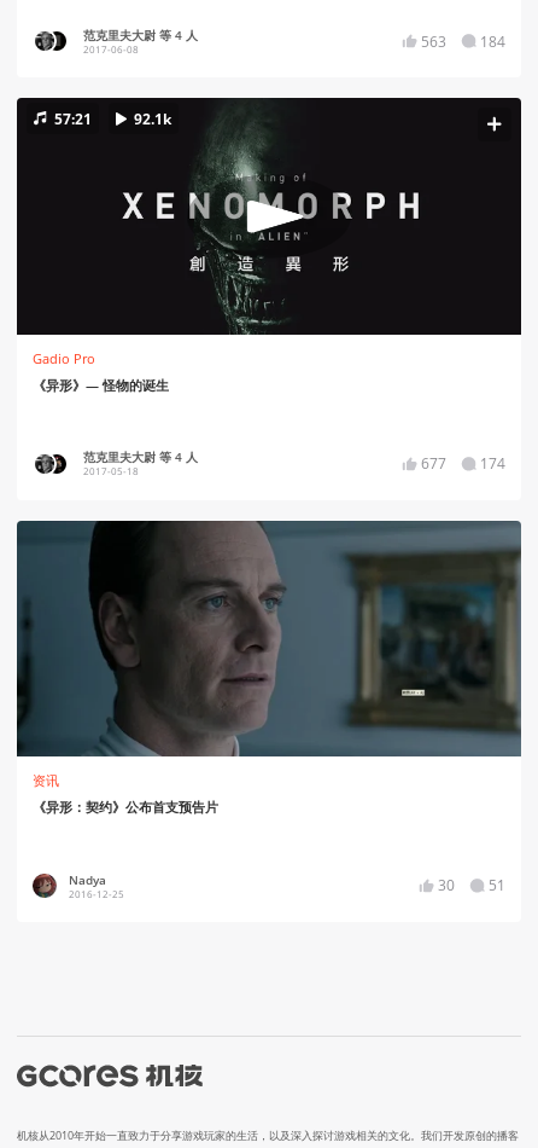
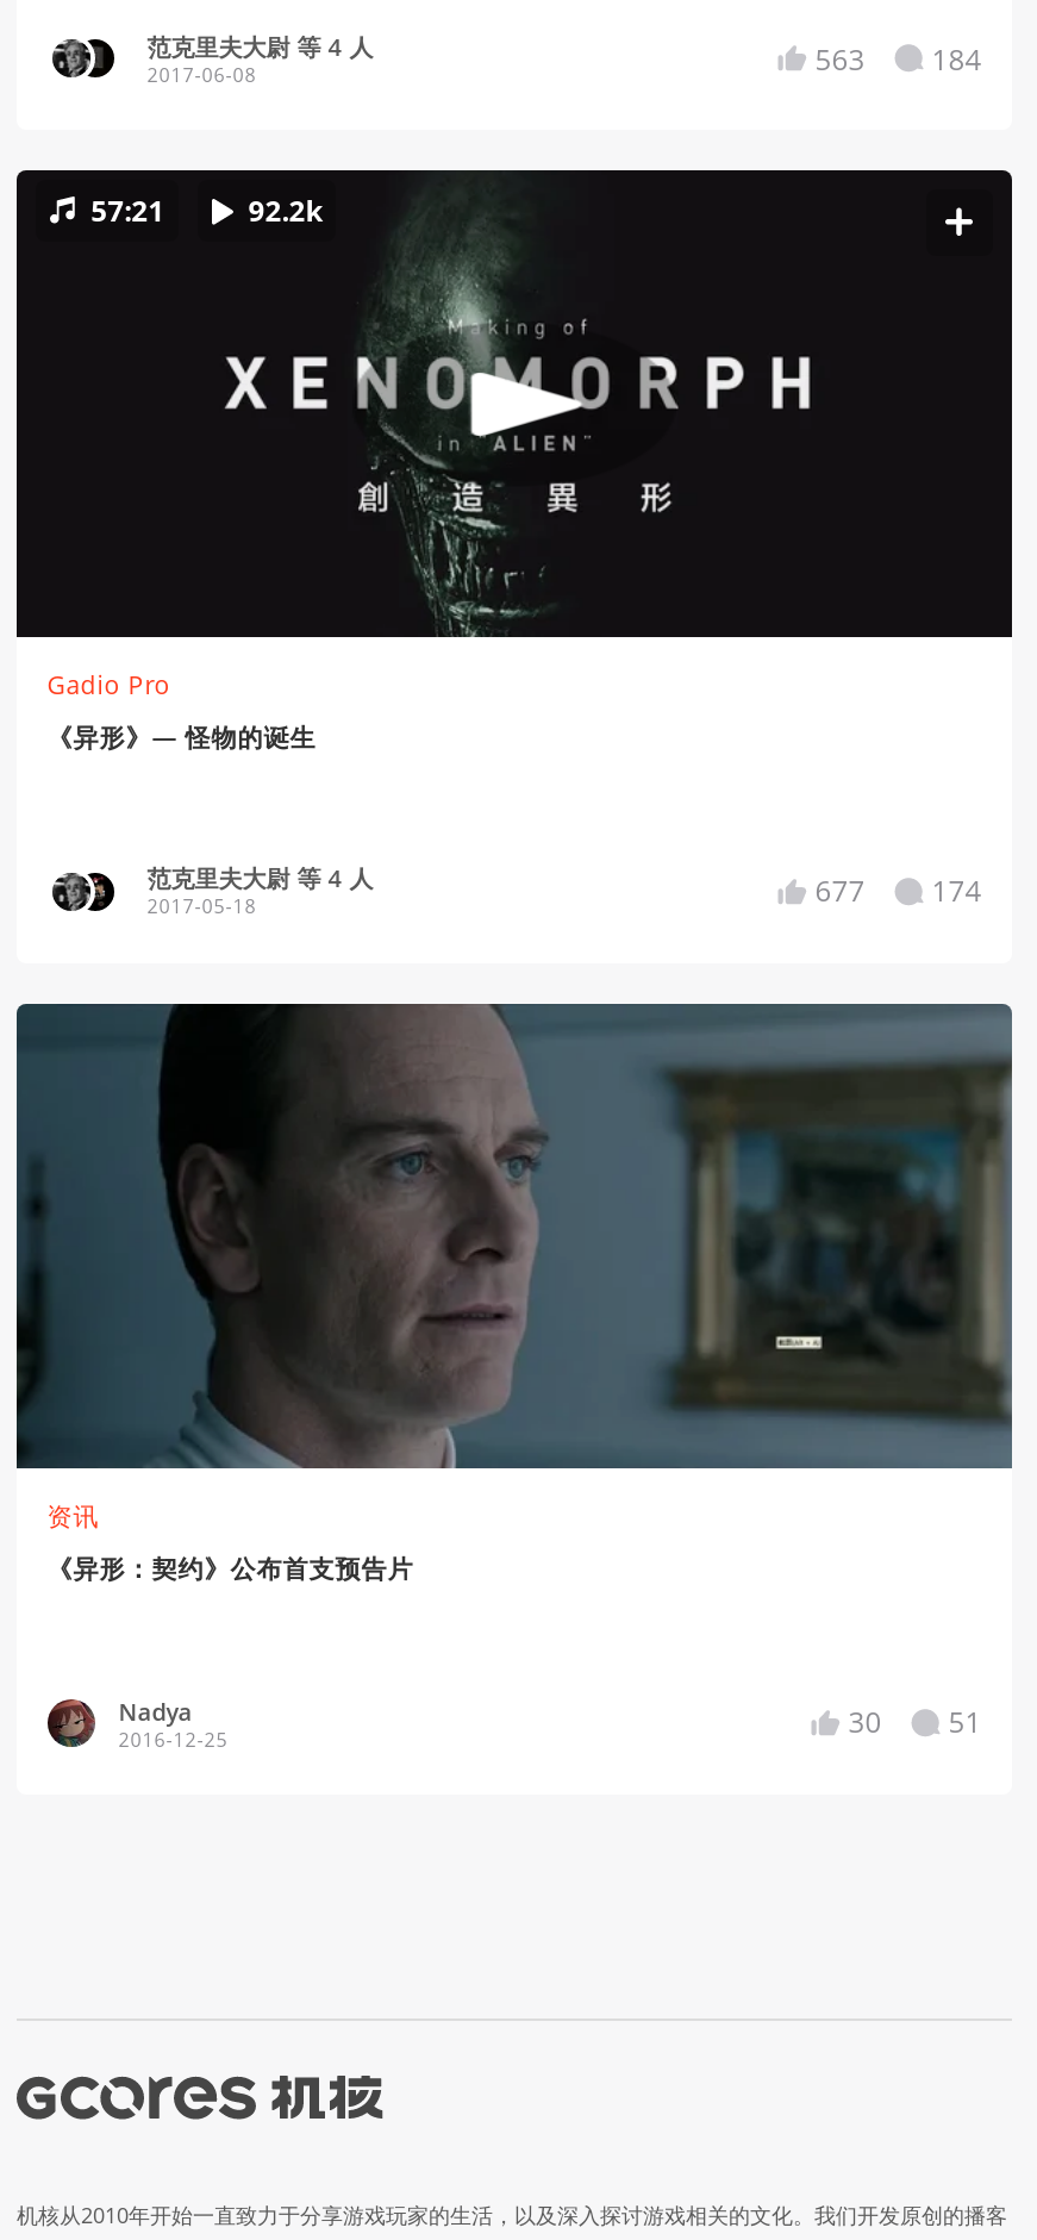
- 92.1k
+ 92.2k
